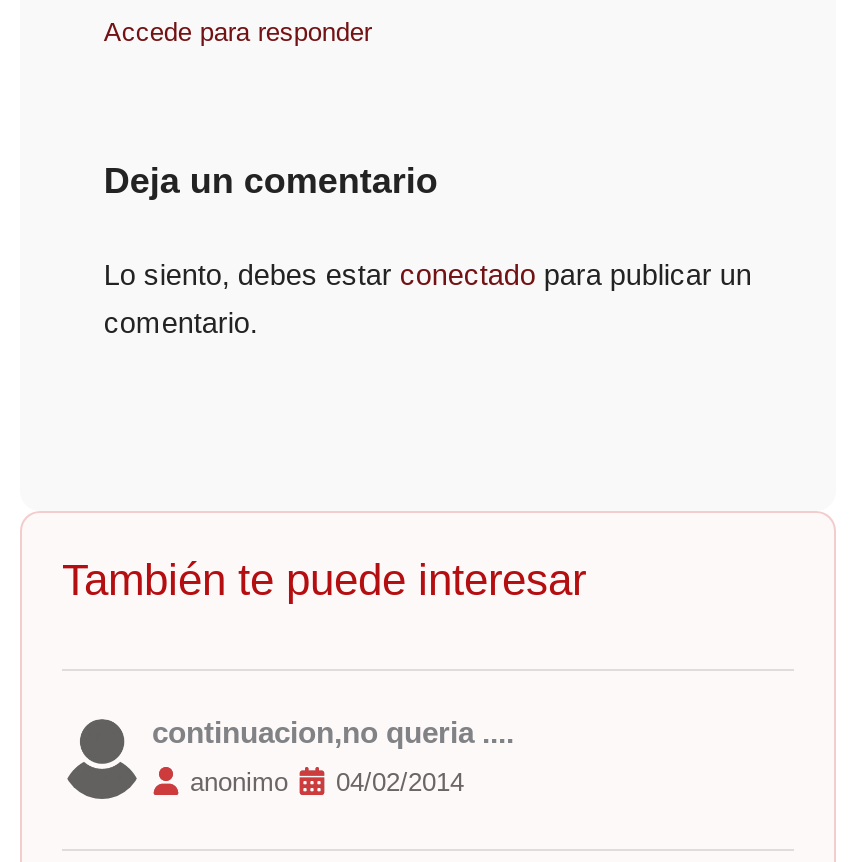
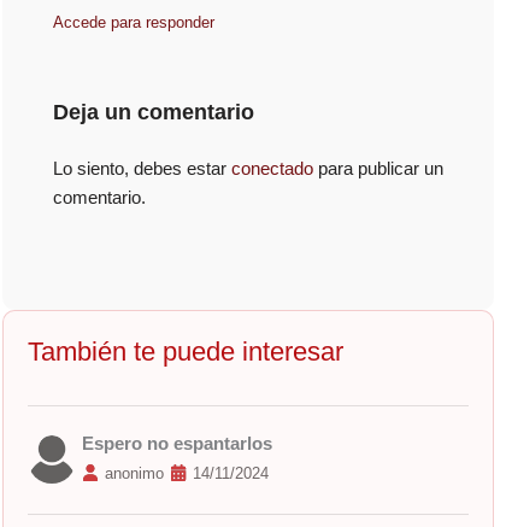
- continuacion,no queria ....
+ Espero no espantarlos

- anonimo 04/02/2014
+ anonimo 14/11/2024
